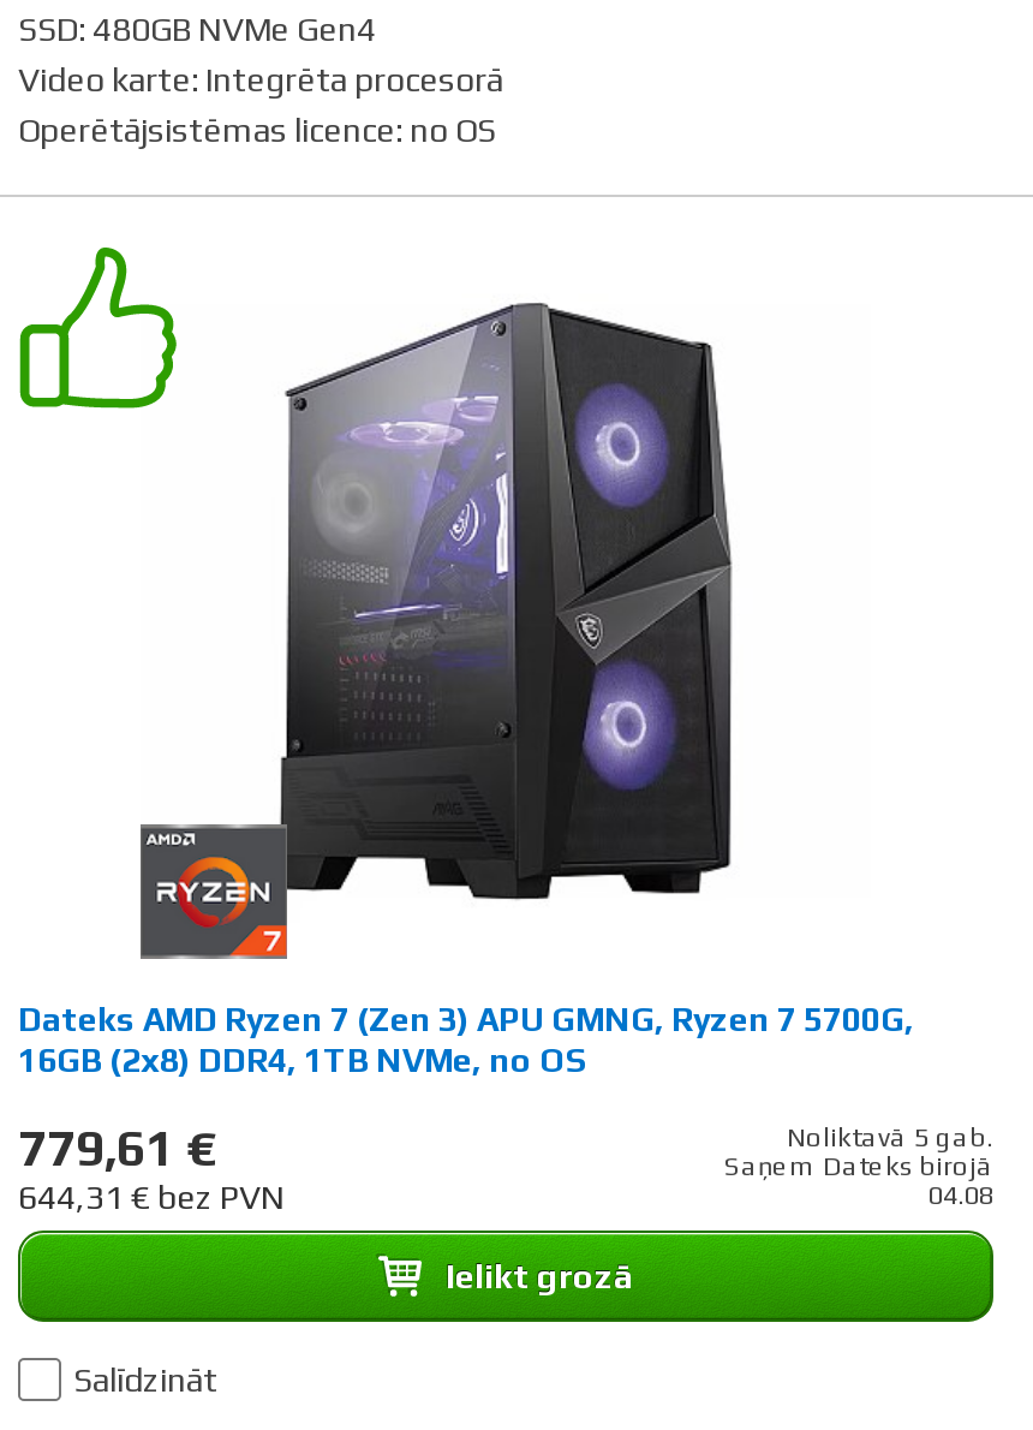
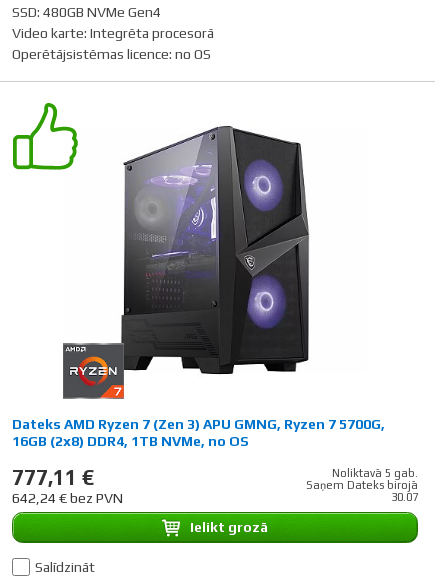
- 779,61 €
+ 777,11 €

- 644,31 € bez PVN
+ 642,24 € bez PVN

- 04.08
+ 30.07
